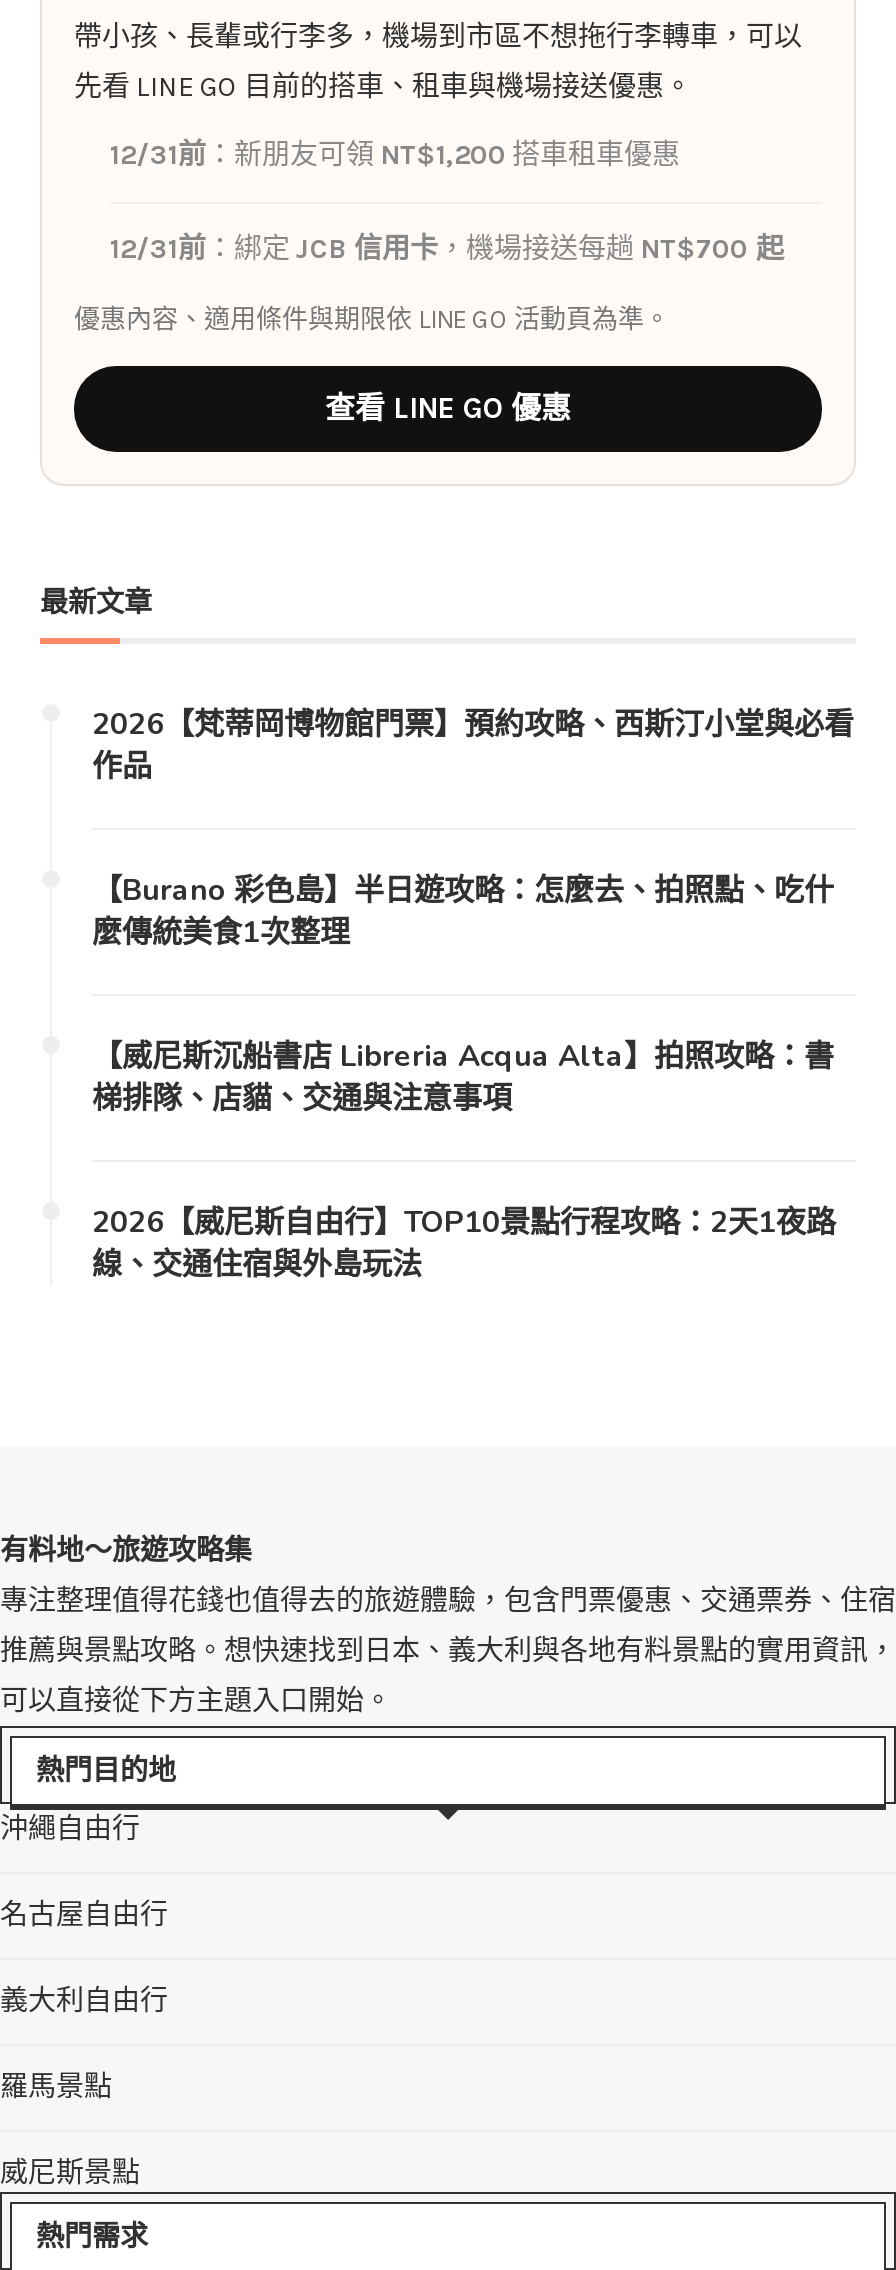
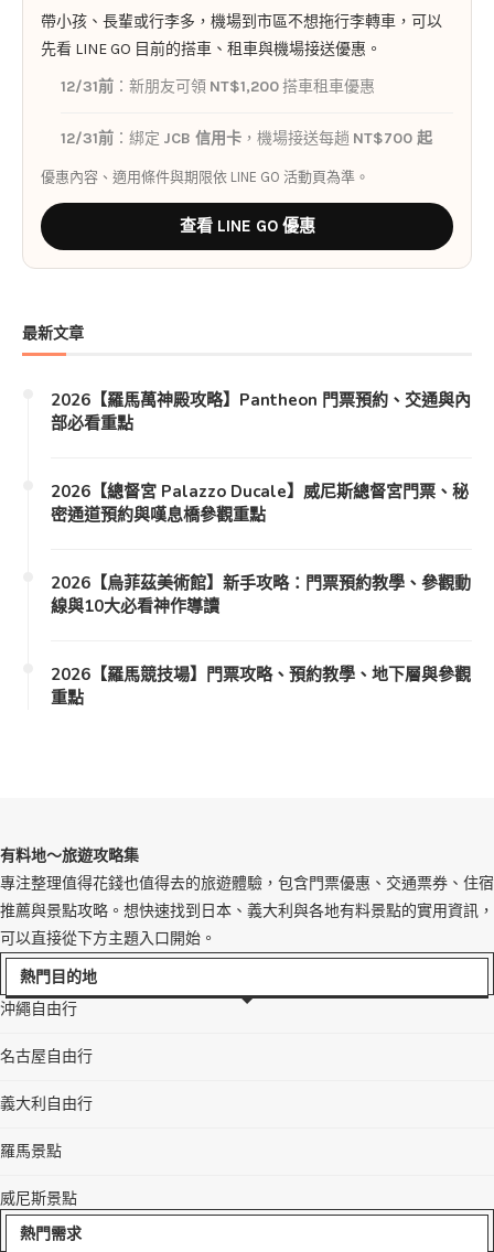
- 2026【梵蒂岡博物館門票】預約攻略、西斯汀小堂與必看
- 作品
+ 2026【羅馬萬神殿攻略】Pantheon 門票預約、交通與內
+ 部必看重點

- 【Burano 彩色島】半日遊攻略：怎麼去、拍照點、吃什
- 麼傳統美食1次整理
+ 2026【總督宮 Palazzo Ducale】威尼斯總督宮門票、秘
+ 密通道預約與嘆息橋參觀重點

- 【威尼斯沉船書店 Libreria Acqua Alta】拍照攻略：書
- 梯排隊、店貓、交通與注意事項
+ 2026【烏菲茲美術館】新手攻略：門票預約教學、參觀動
+ 線與10大必看神作導讀

- 2026【威尼斯自由行】TOP10景點行程攻略：2天1夜路
- 線、交通住宿與外島玩法
+ 2026【羅馬競技場】門票攻略、預約教學、地下層與參觀
+ 重點
